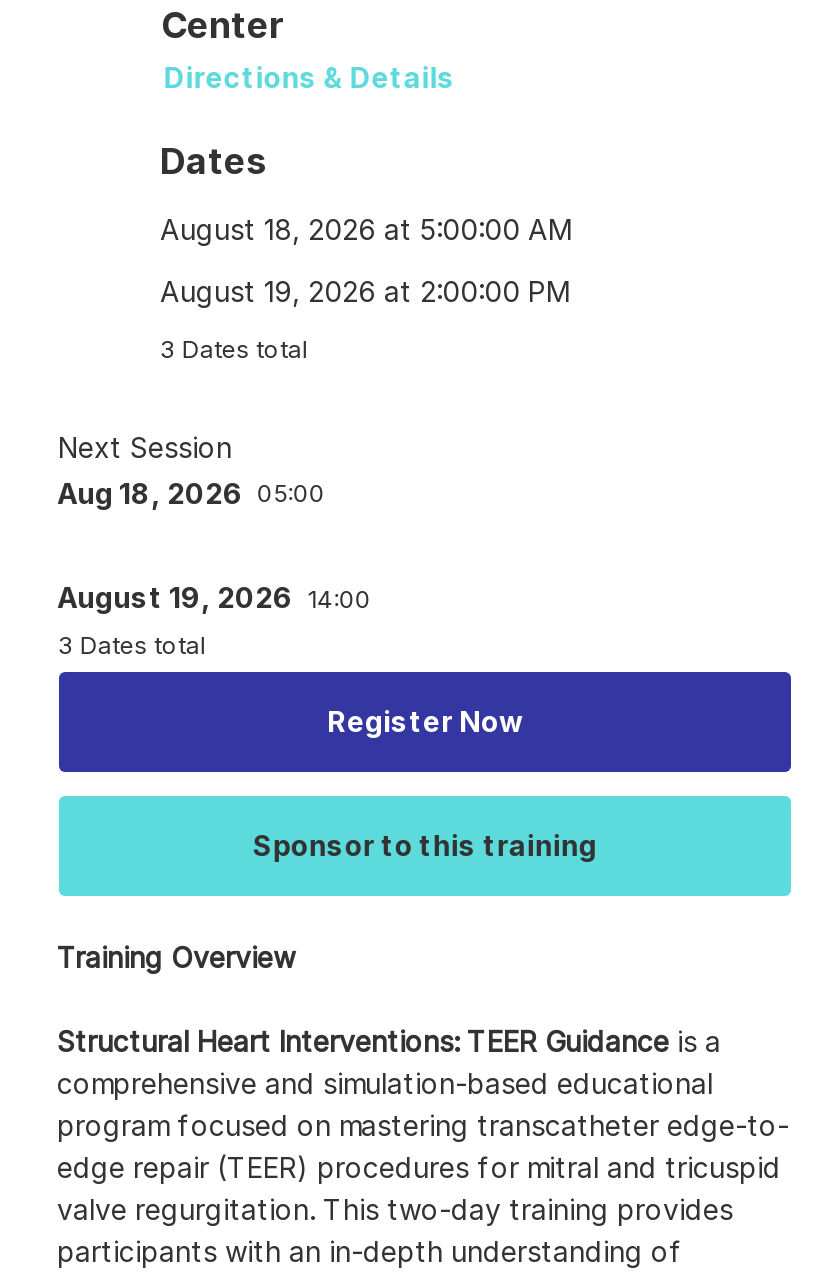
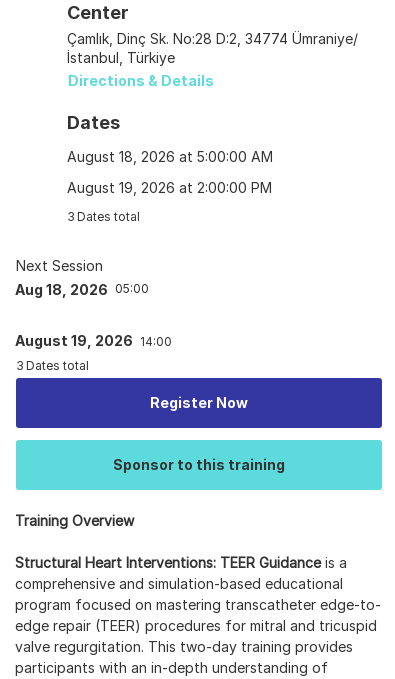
+ Çamlık, Dinç Sk. No:28 D:2, 34774 Ümraniye/
+ İstanbul, Türkiye
